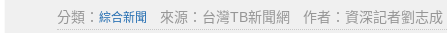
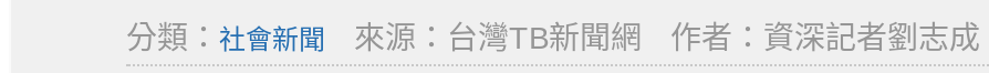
- 分類：綜合新聞
+ 分類：社會新聞
